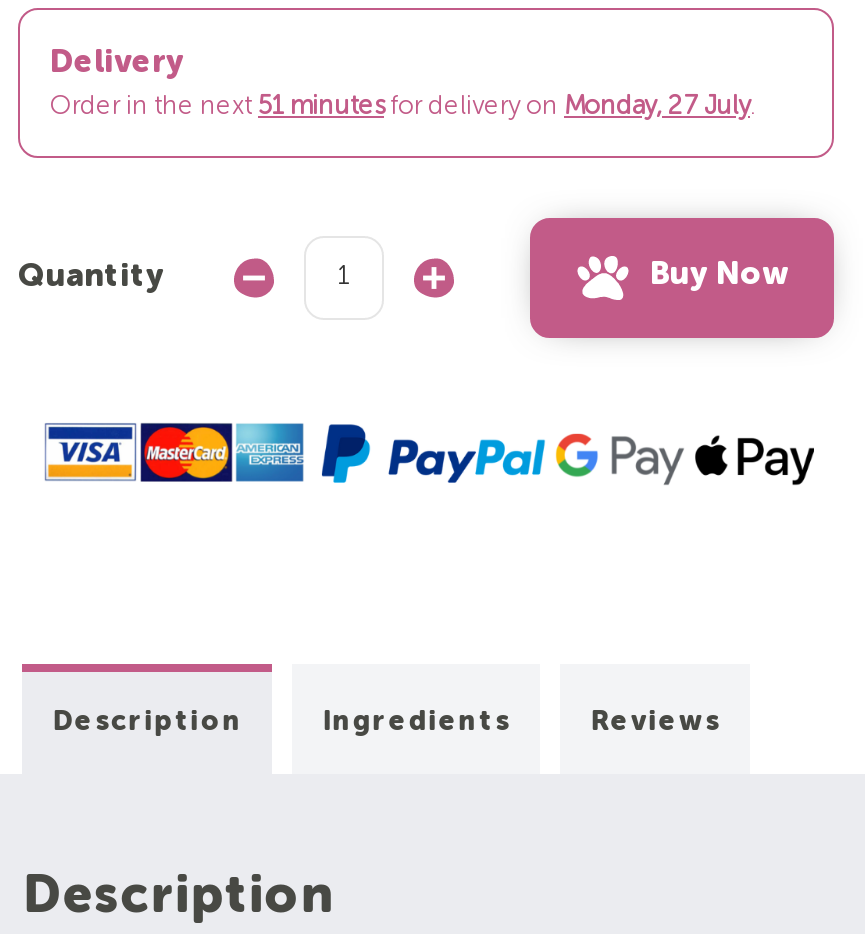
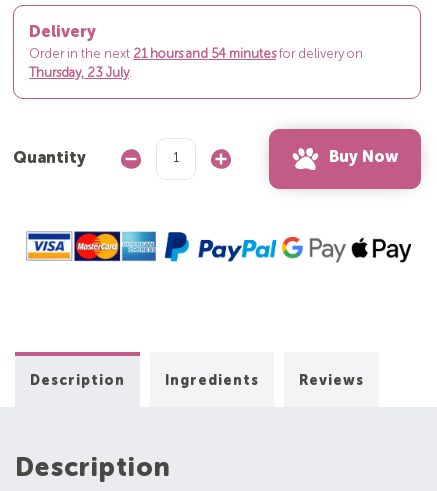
- Order in the next 51 minutes for delivery on Monday, 27 July.
+ Order in the next 21 hours and 54 minutesfor delivery on
+ Thursday, 23 July.
